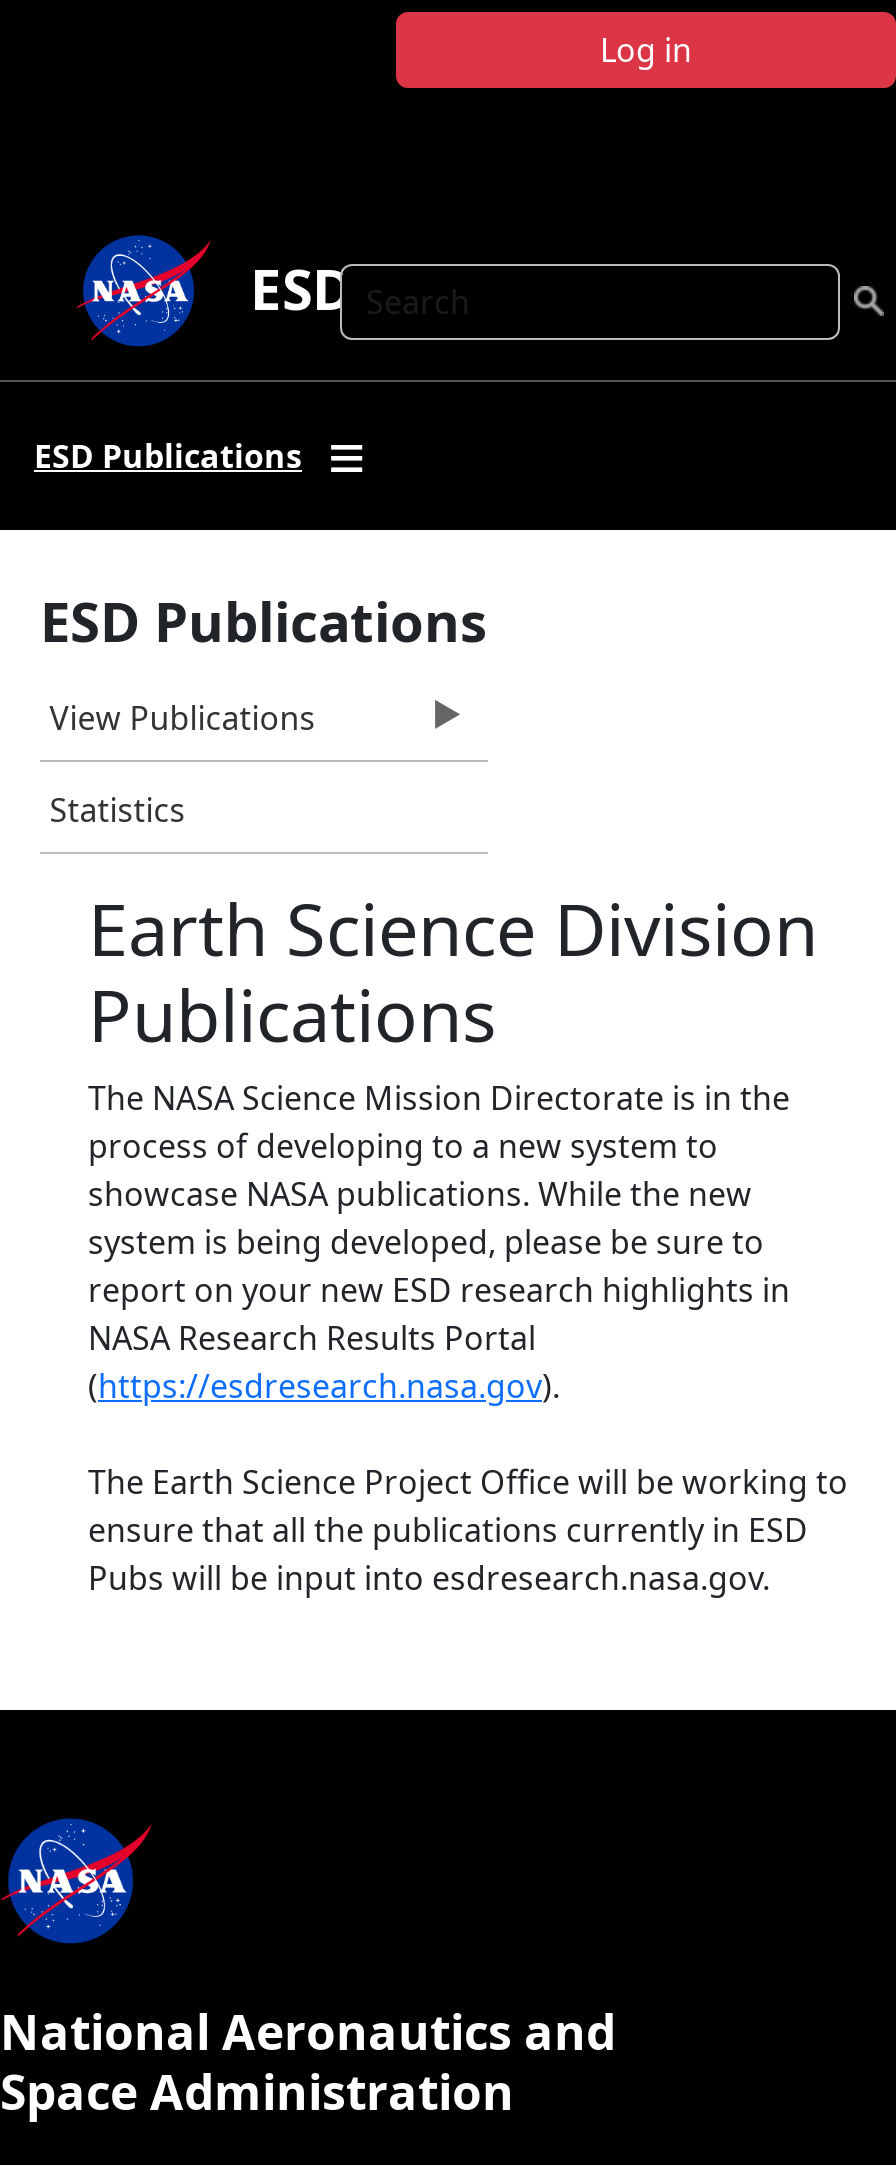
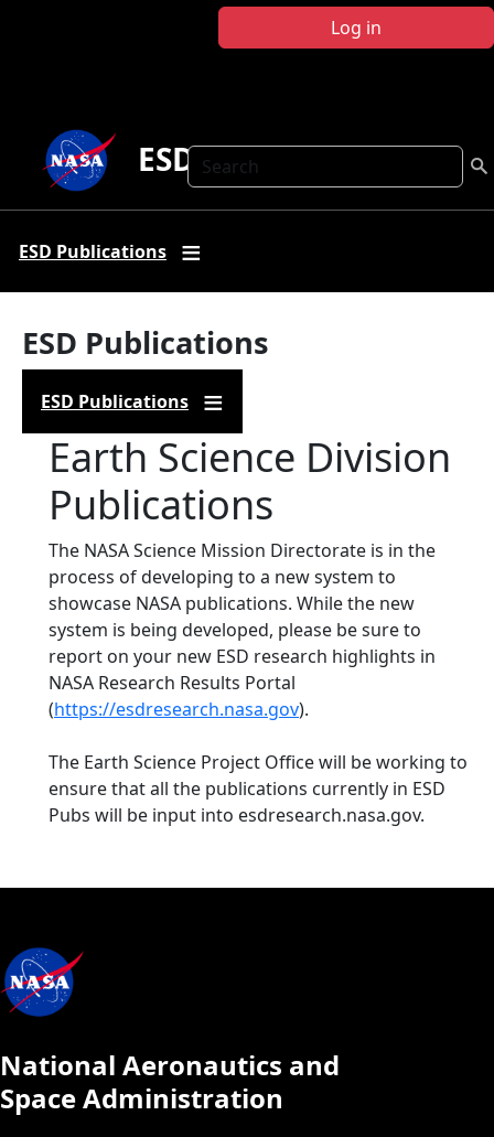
- View Publications
- Statistics
+ ESD Publications
